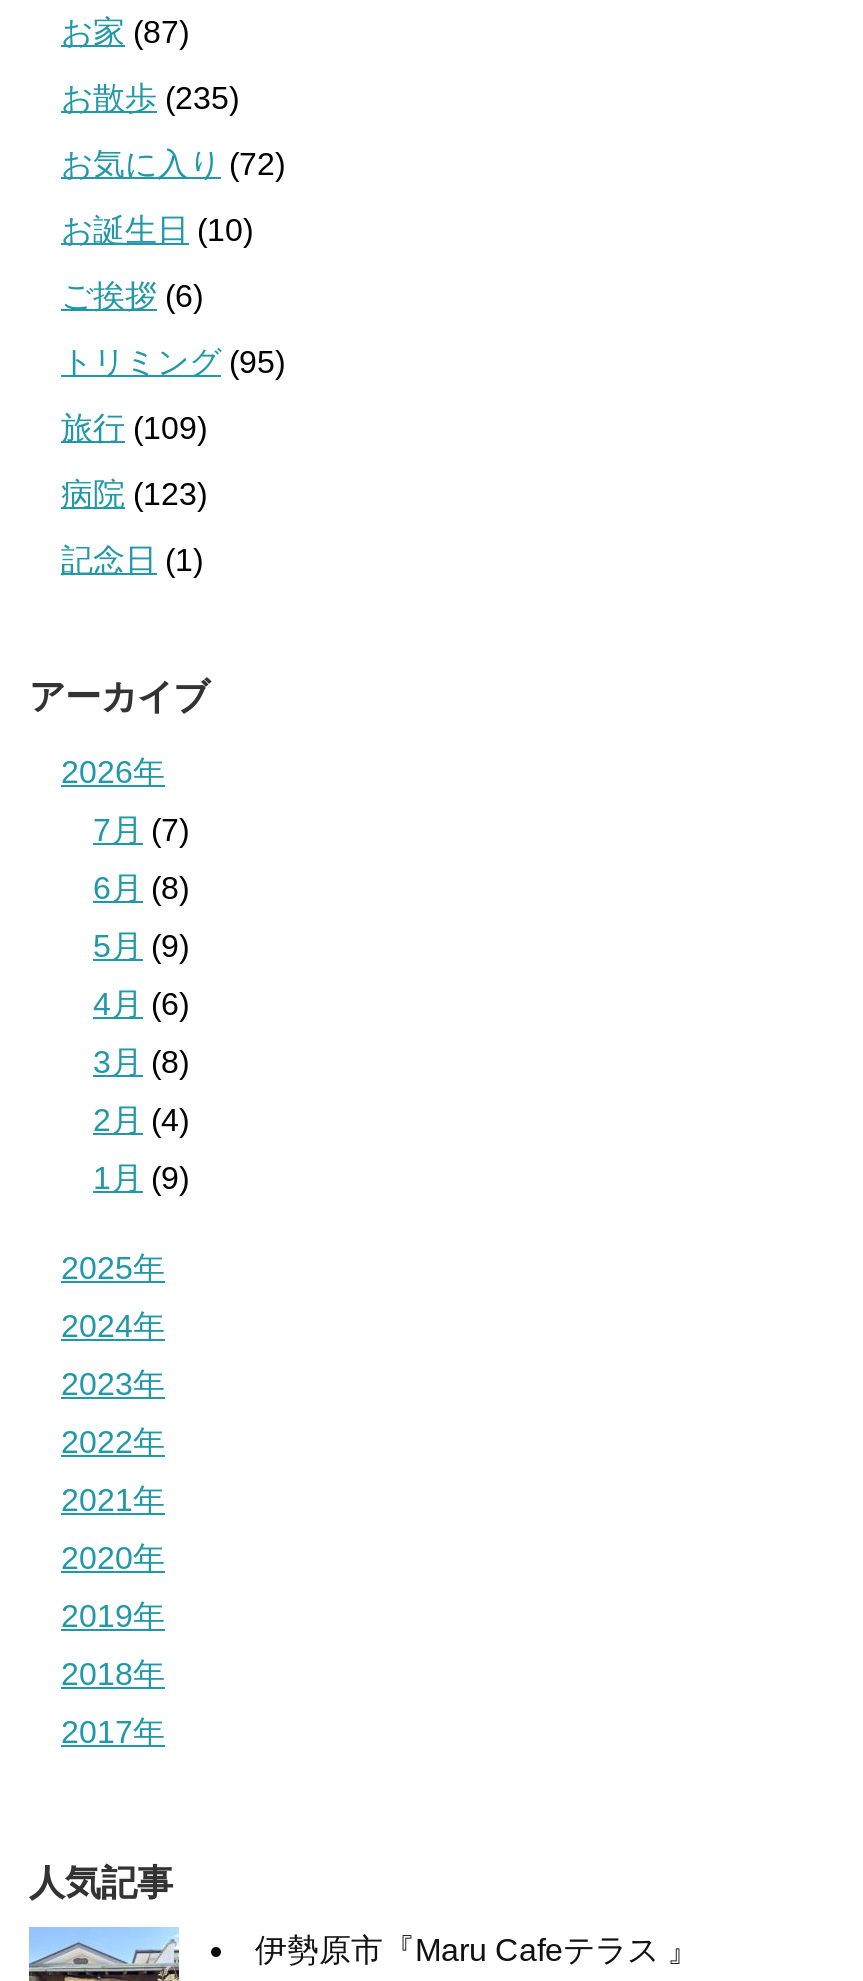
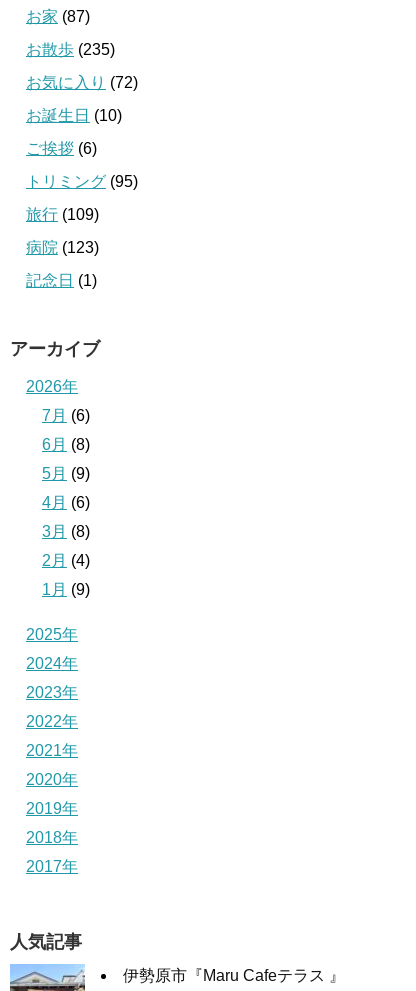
- 7月(7)
+ 7月(6)
